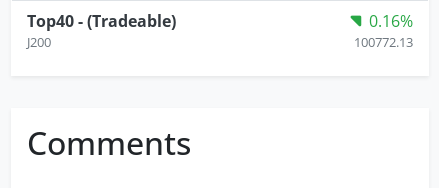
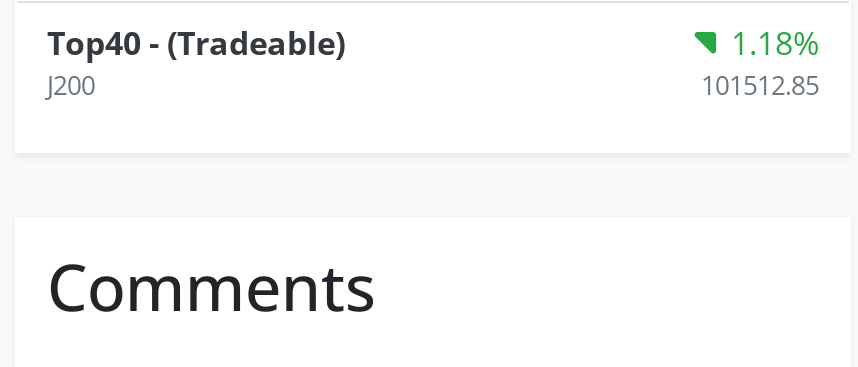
- 0.16%
+ 1.18%

- 100772.13
+ 101512.85
